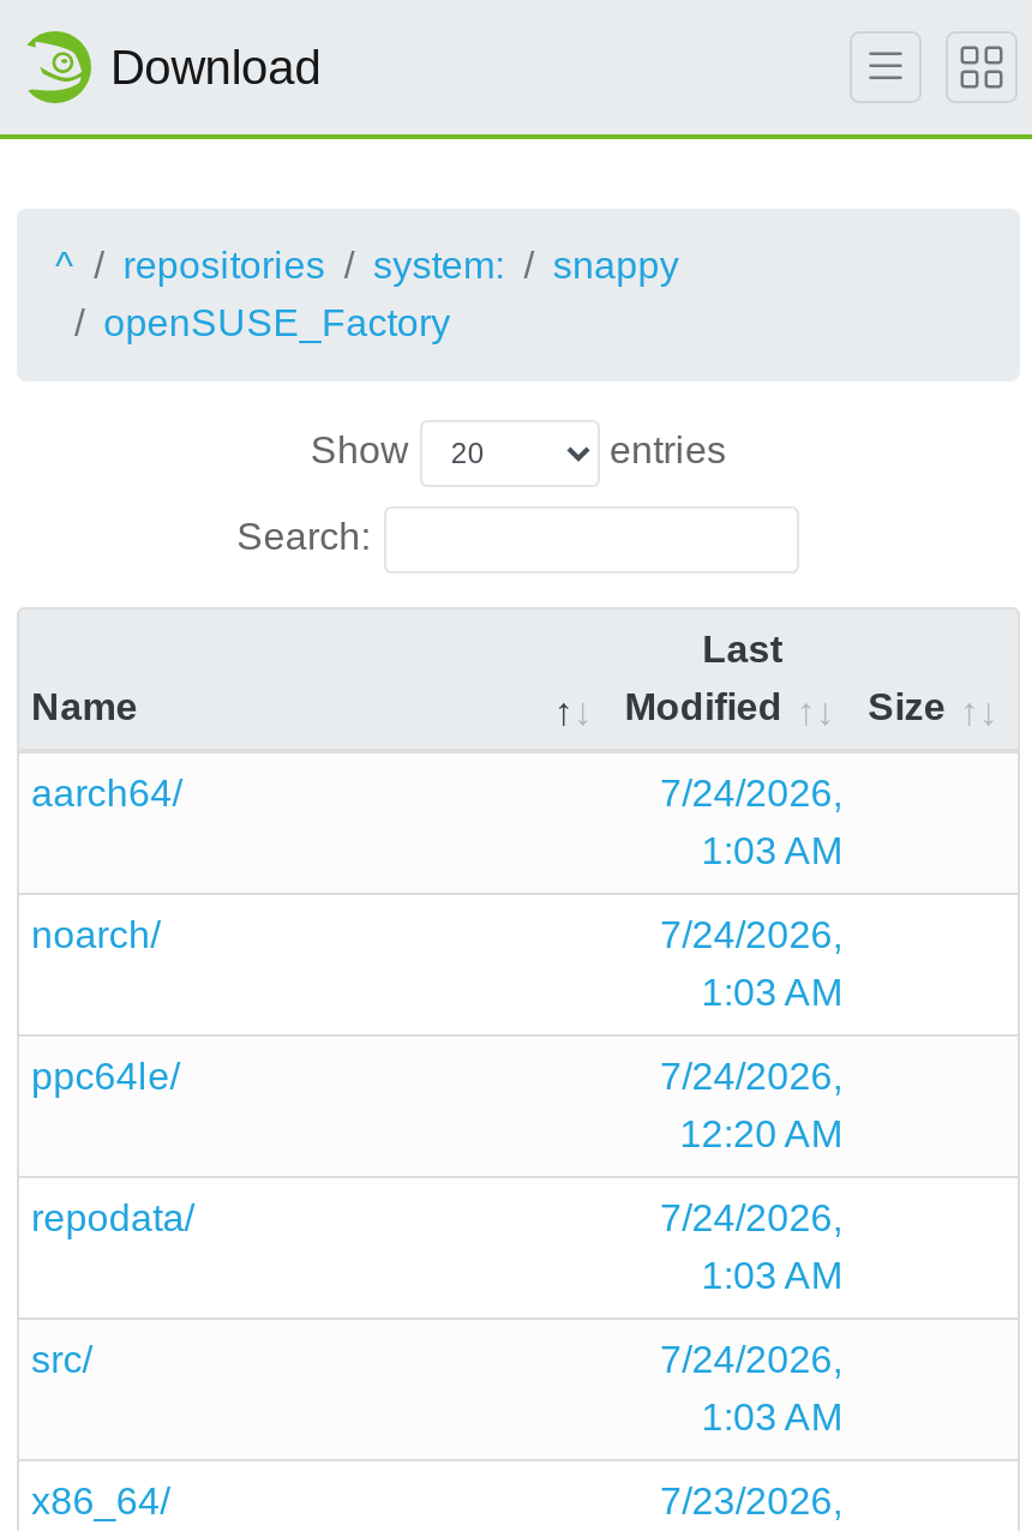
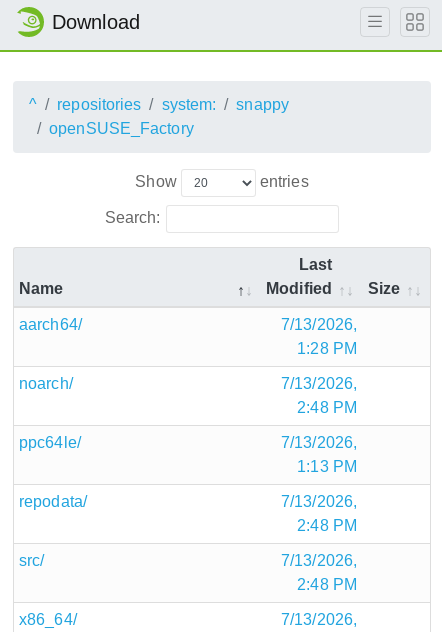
- 7/24/2026,
- 1:03 AM
+ 7/13/2026,
+ 1:28 PM

- 7/24/2026,
- 1:03 AM
+ 7/13/2026,
+ 2:48 PM

- 7/24/2026,
- 12:20 AM
+ 7/13/2026,
+ 1:13 PM

- 7/24/2026,
- 1:03 AM
+ 7/13/2026,
+ 2:48 PM

- 7/24/2026,
- 1:03 AM
+ 7/13/2026,
+ 2:48 PM

- 7/23/2026,
+ 7/13/2026,
